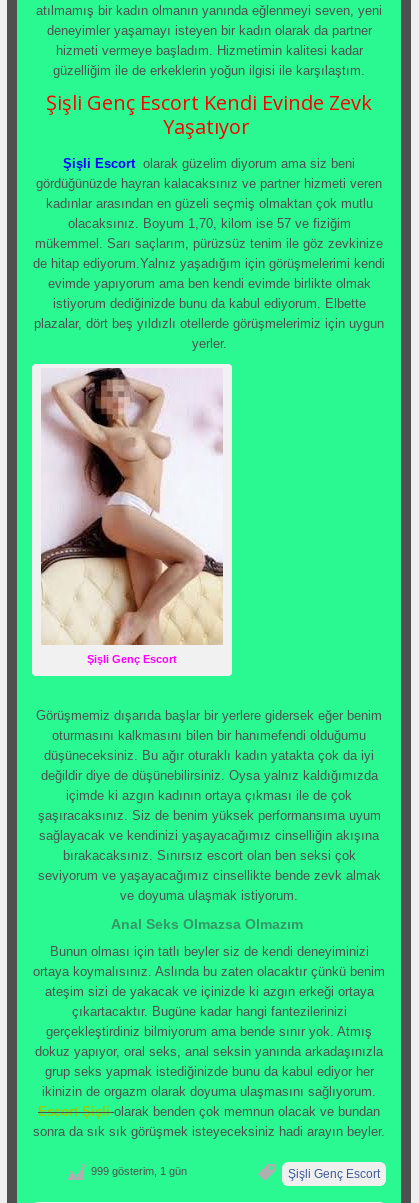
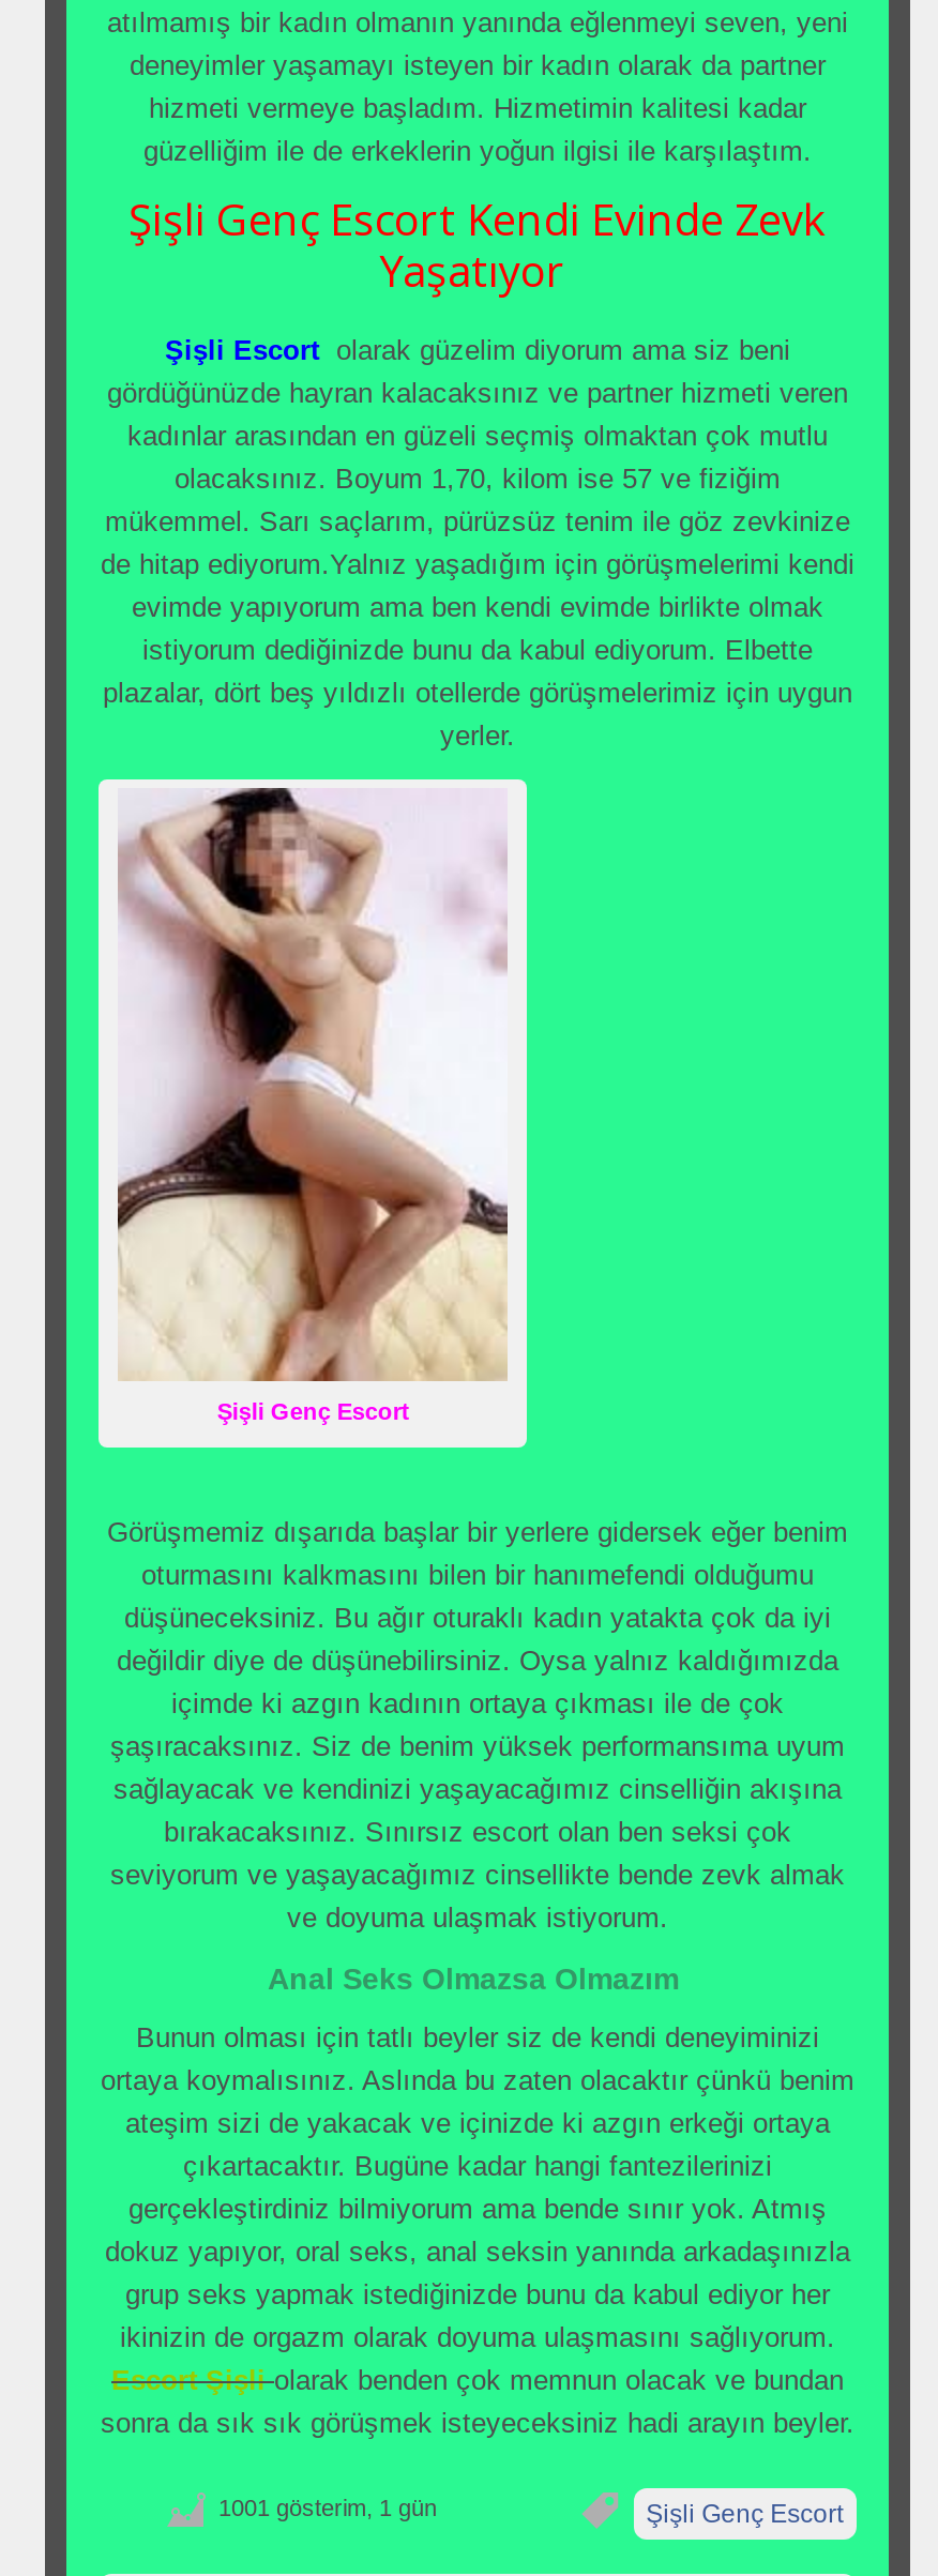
- 999 gösterim, 1 gün
+ 1001 gösterim, 1 gün
